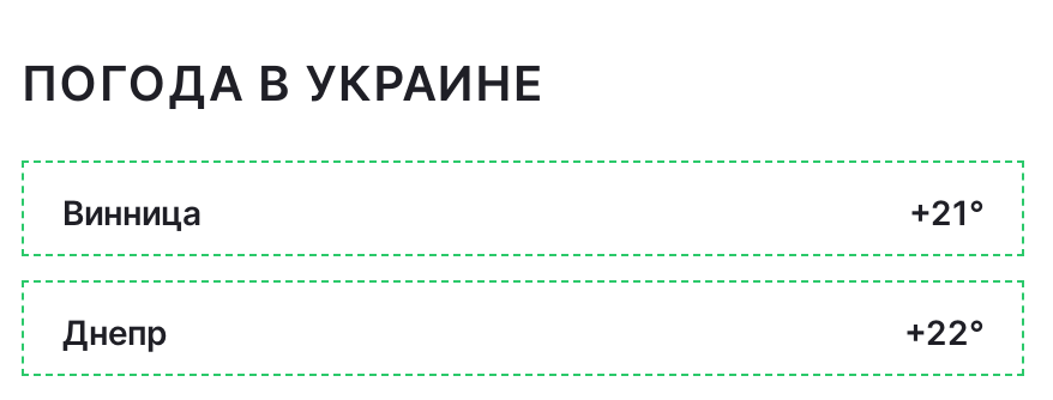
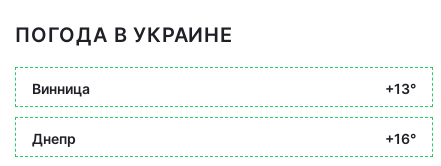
- +21°
+ +13°

- +22°
+ +16°
